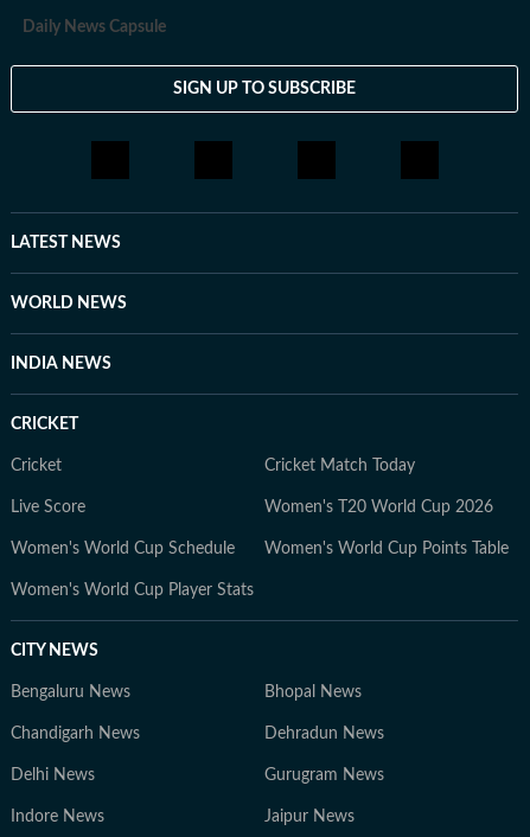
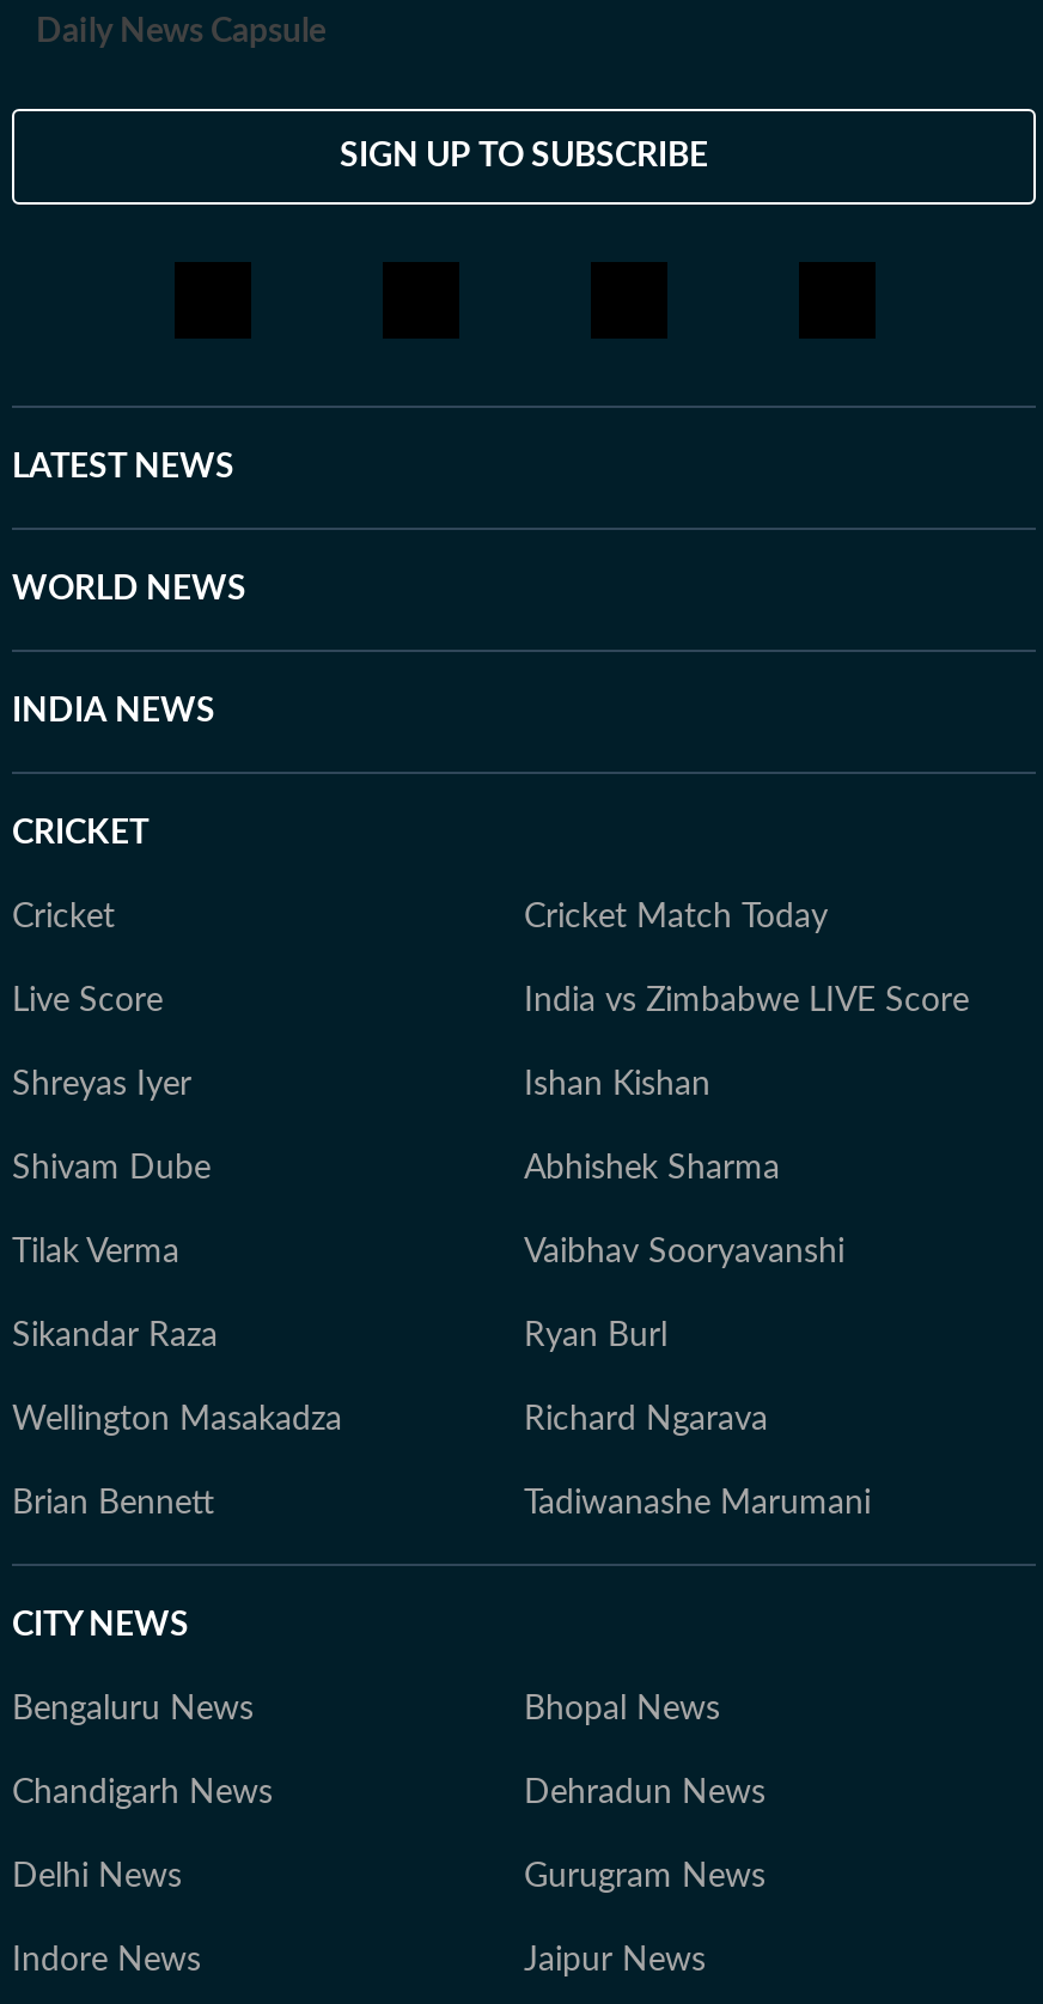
- Women's T20 World Cup 2026
- Women's World Cup Schedule
- Women's World Cup Points Table
- Women's World Cup Player Stats
+ India vs Zimbabwe LIVE Score
+ Shreyas Iyer
+ Ishan Kishan
+ Shivam Dube
+ Abhishek Sharma
+ Tilak Verma
+ Vaibhav Sooryavanshi
+ Sikandar Raza
+ Ryan Burl
+ Wellington Masakadza
+ Richard Ngarava
+ Brian Bennett
+ Tadiwanashe Marumani
